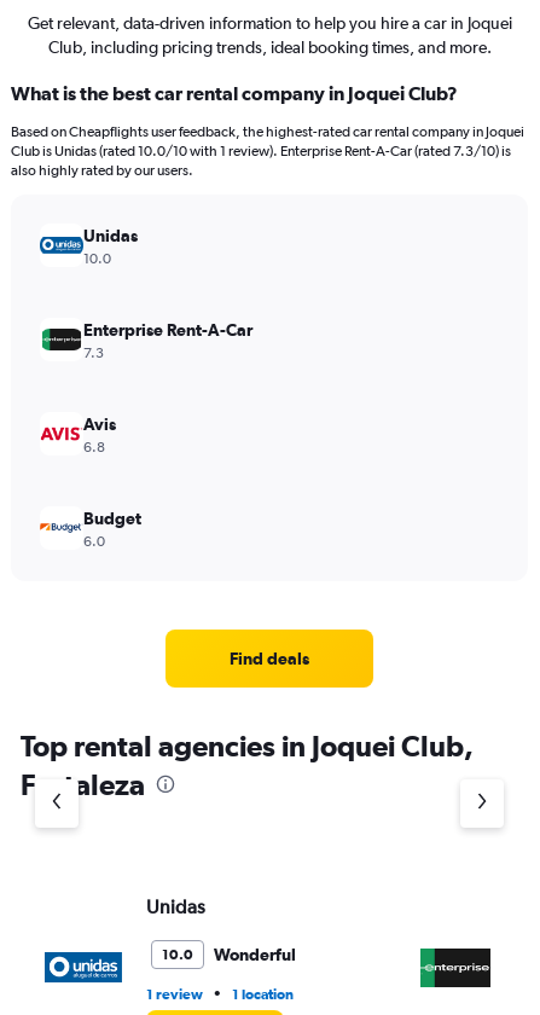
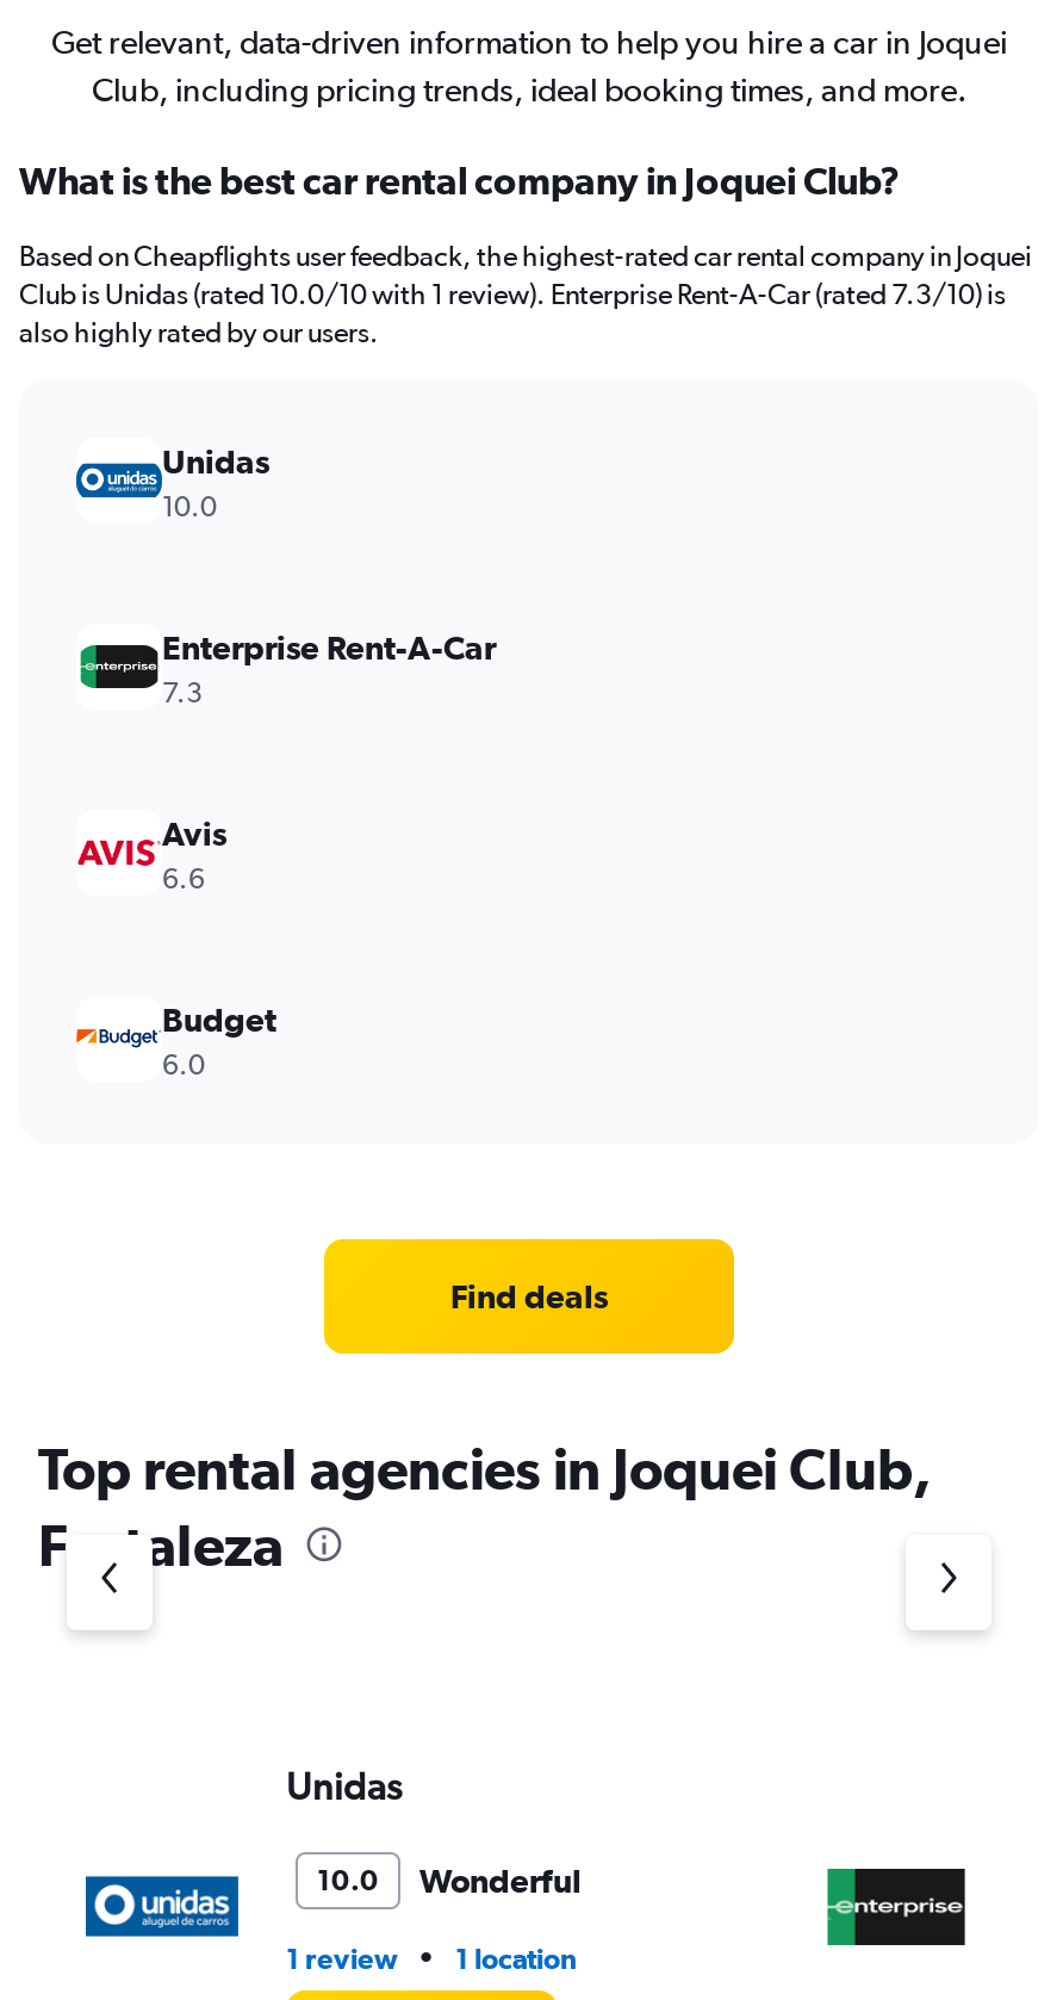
- 6.8
+ 6.6
